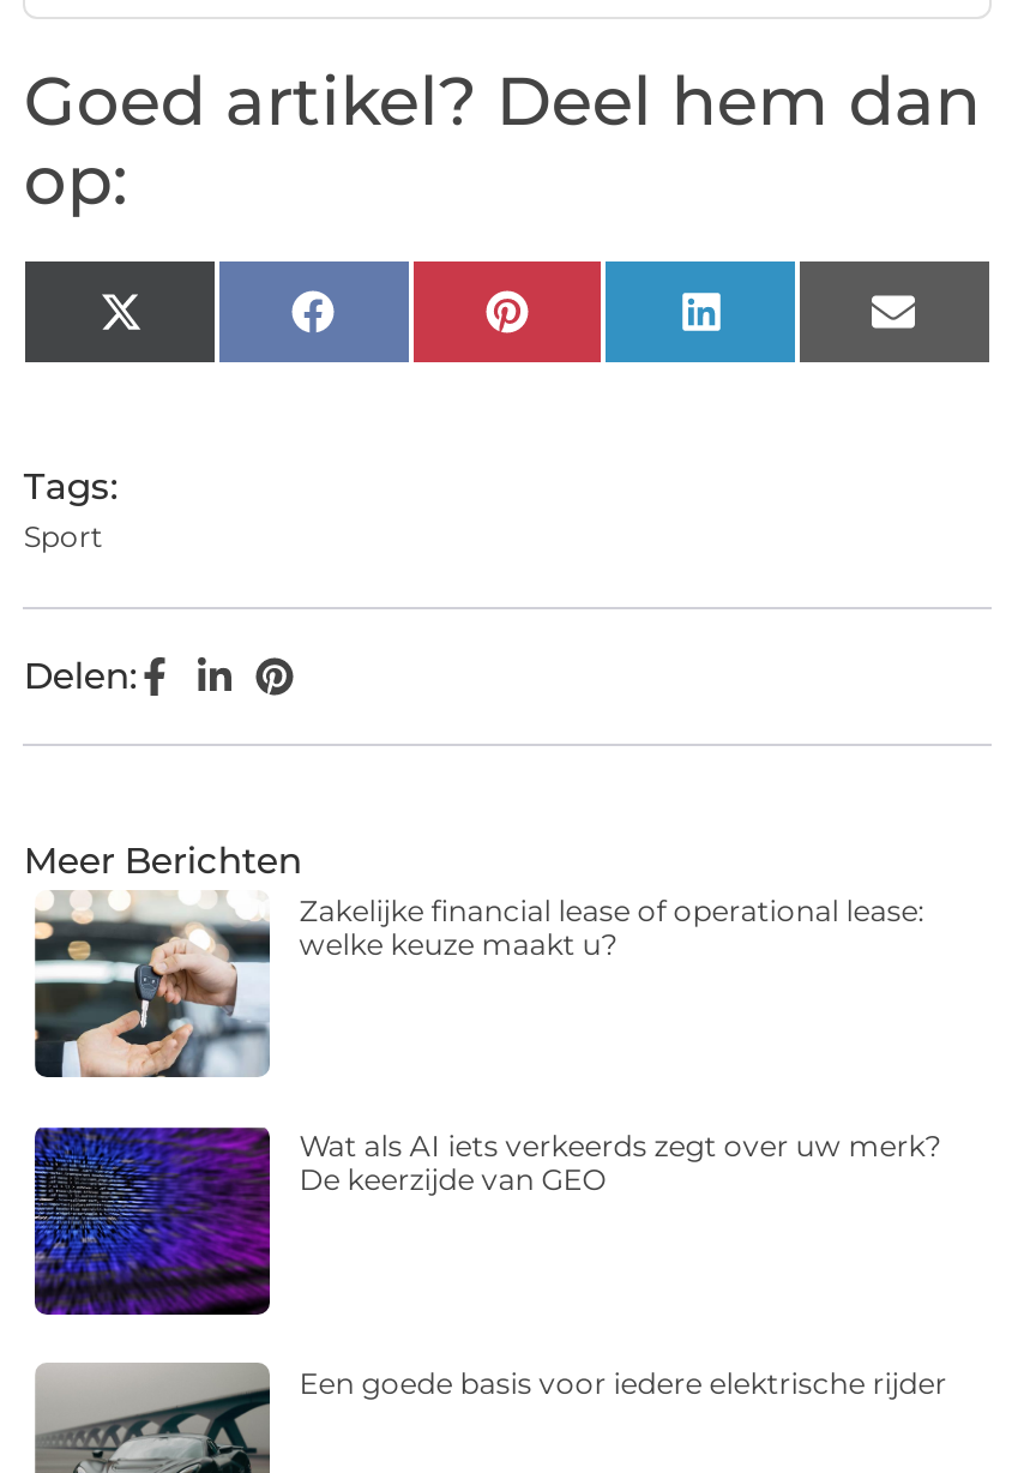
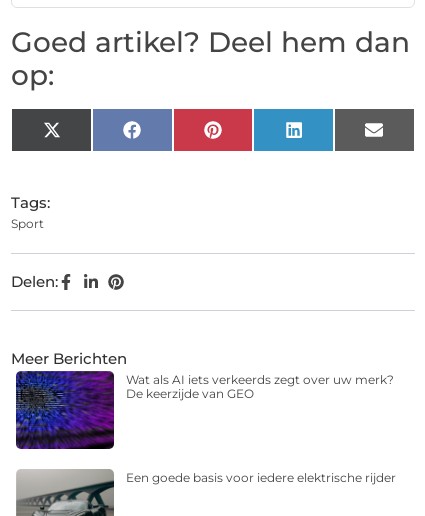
- [image]
- Zakelijke financial lease of operational lease:
- welke keuze maakt u?
